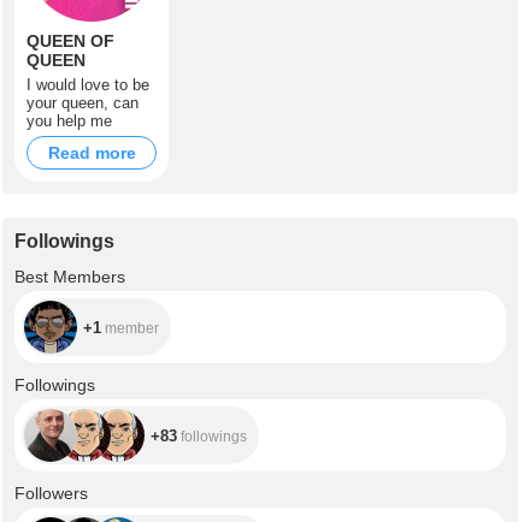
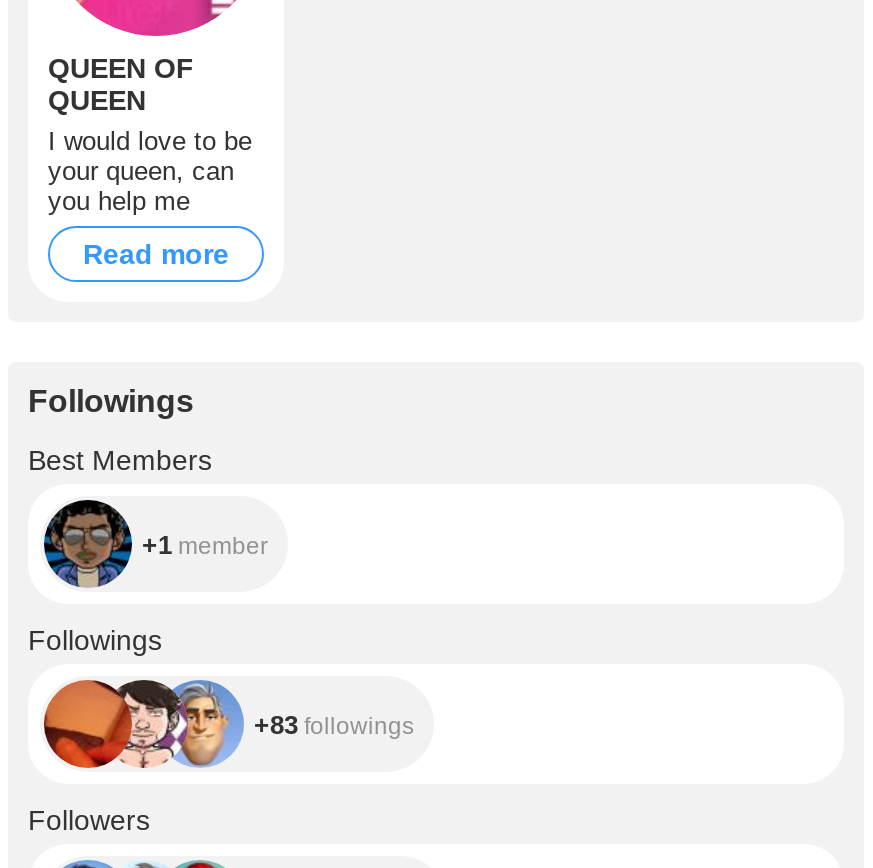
- [image]
+ [image]
